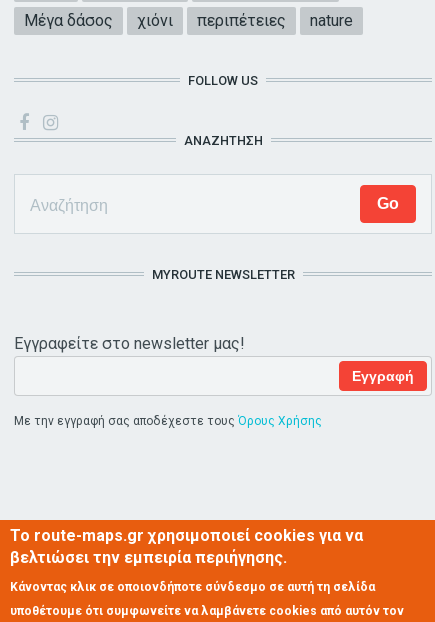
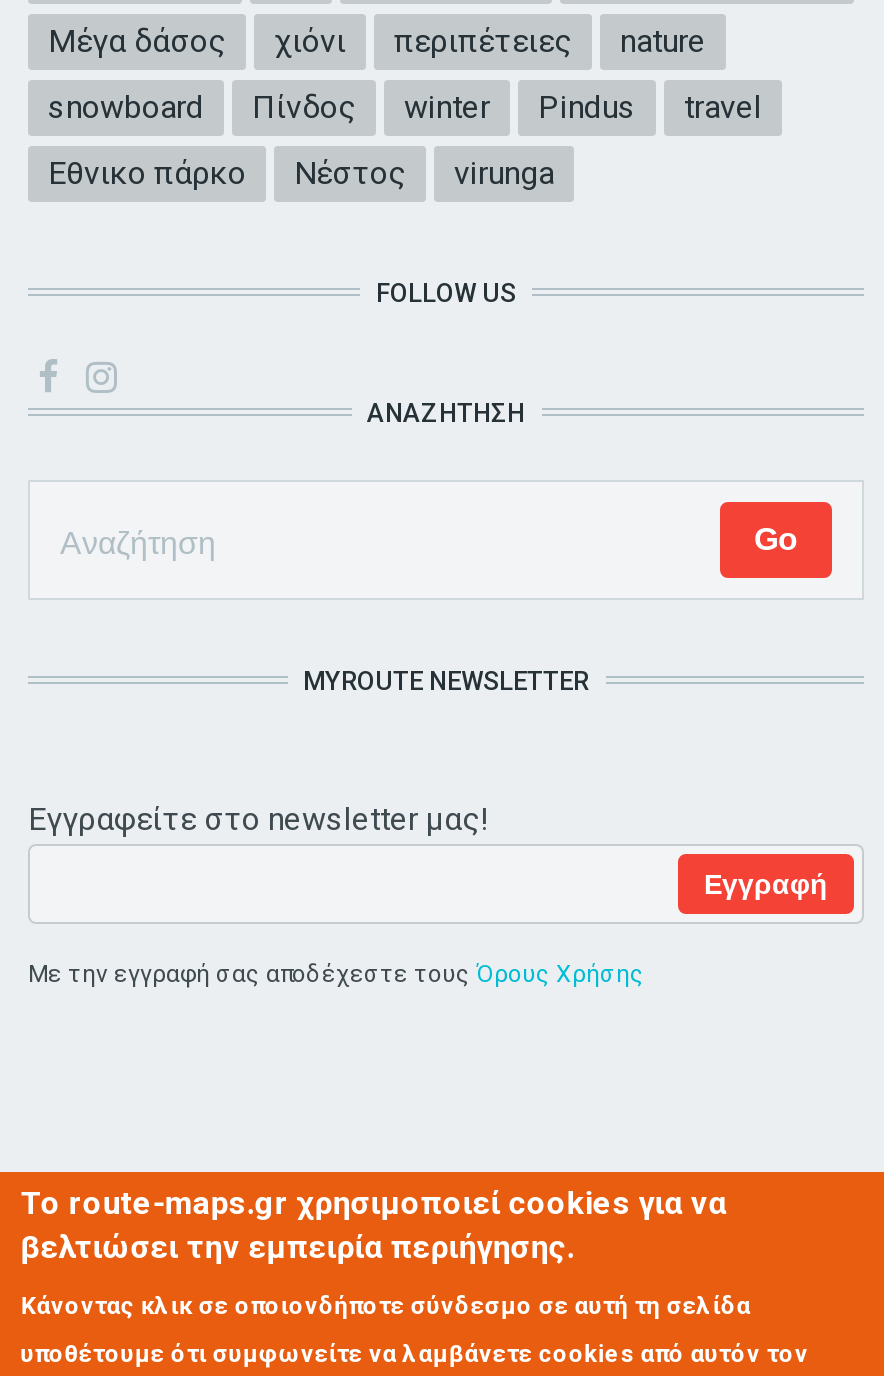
+ snowboard
+ Πίνδος
+ winter
+ Pindus
+ travel
+ Εθνικο πάρκο
+ Νέστος
+ virunga
